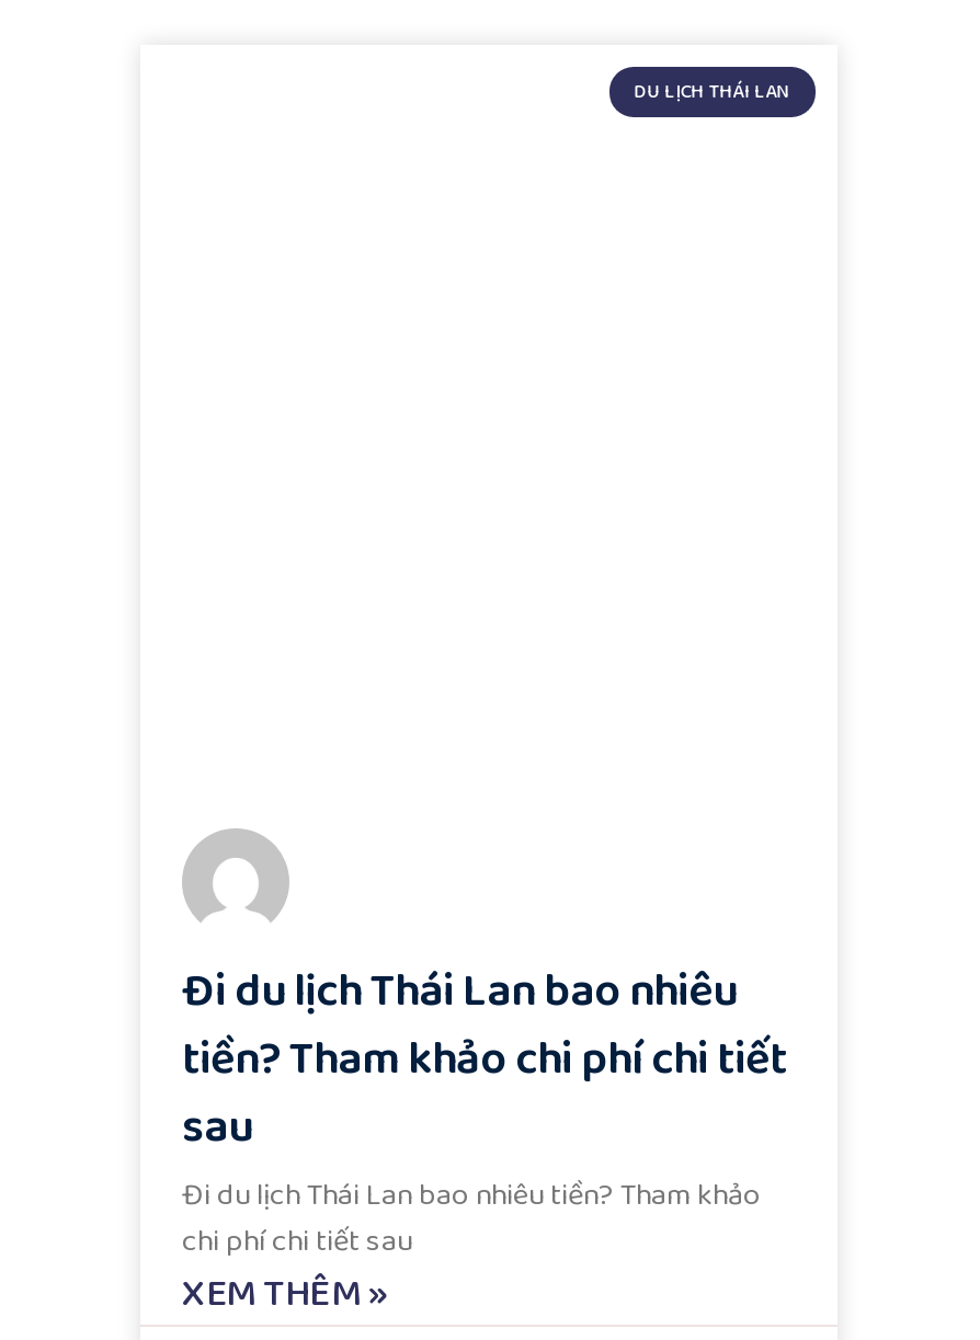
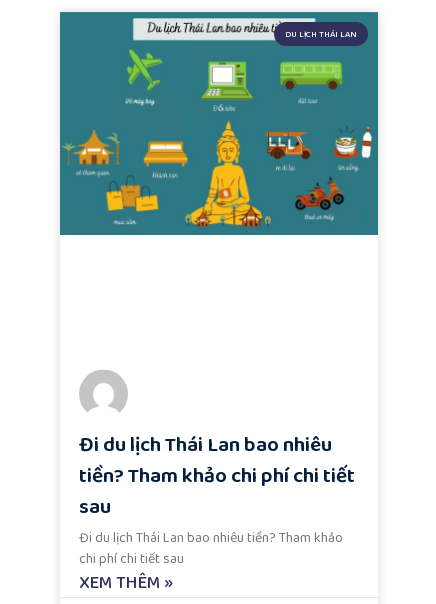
+ [image]
